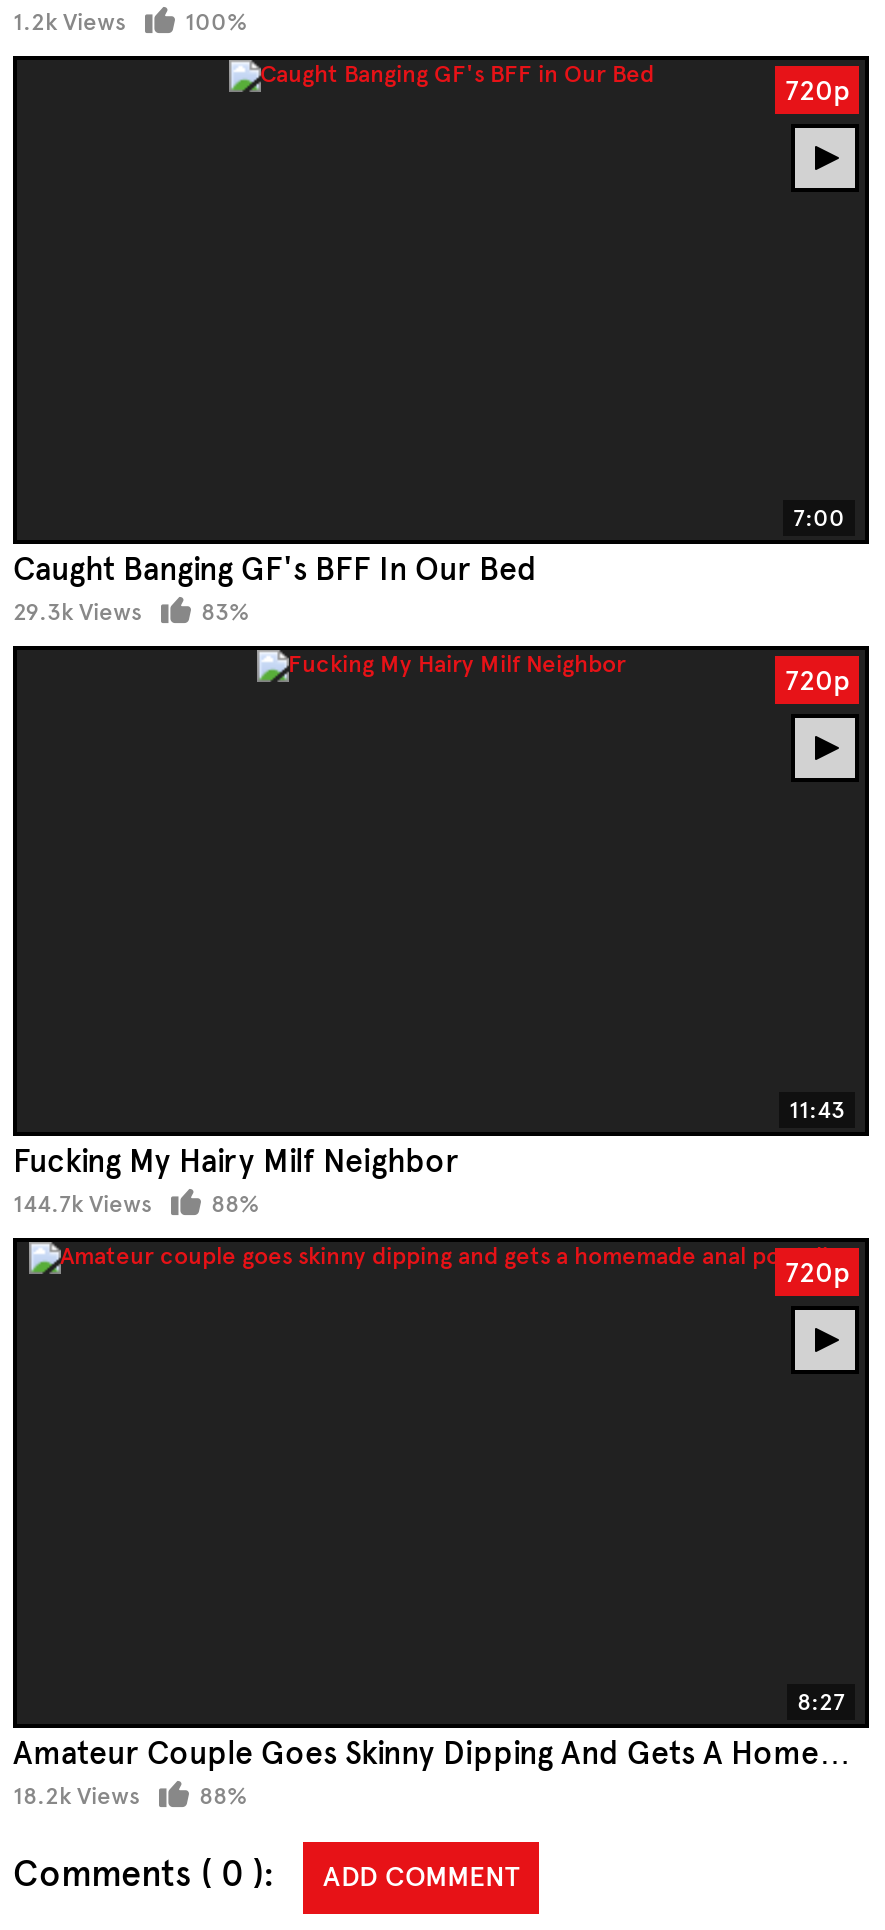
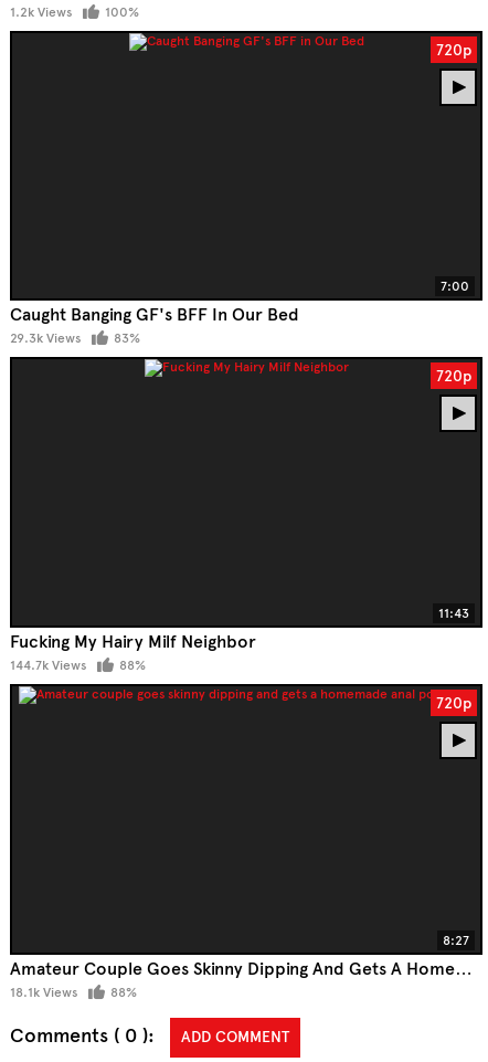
- 18.2k Views
+ 18.1k Views
